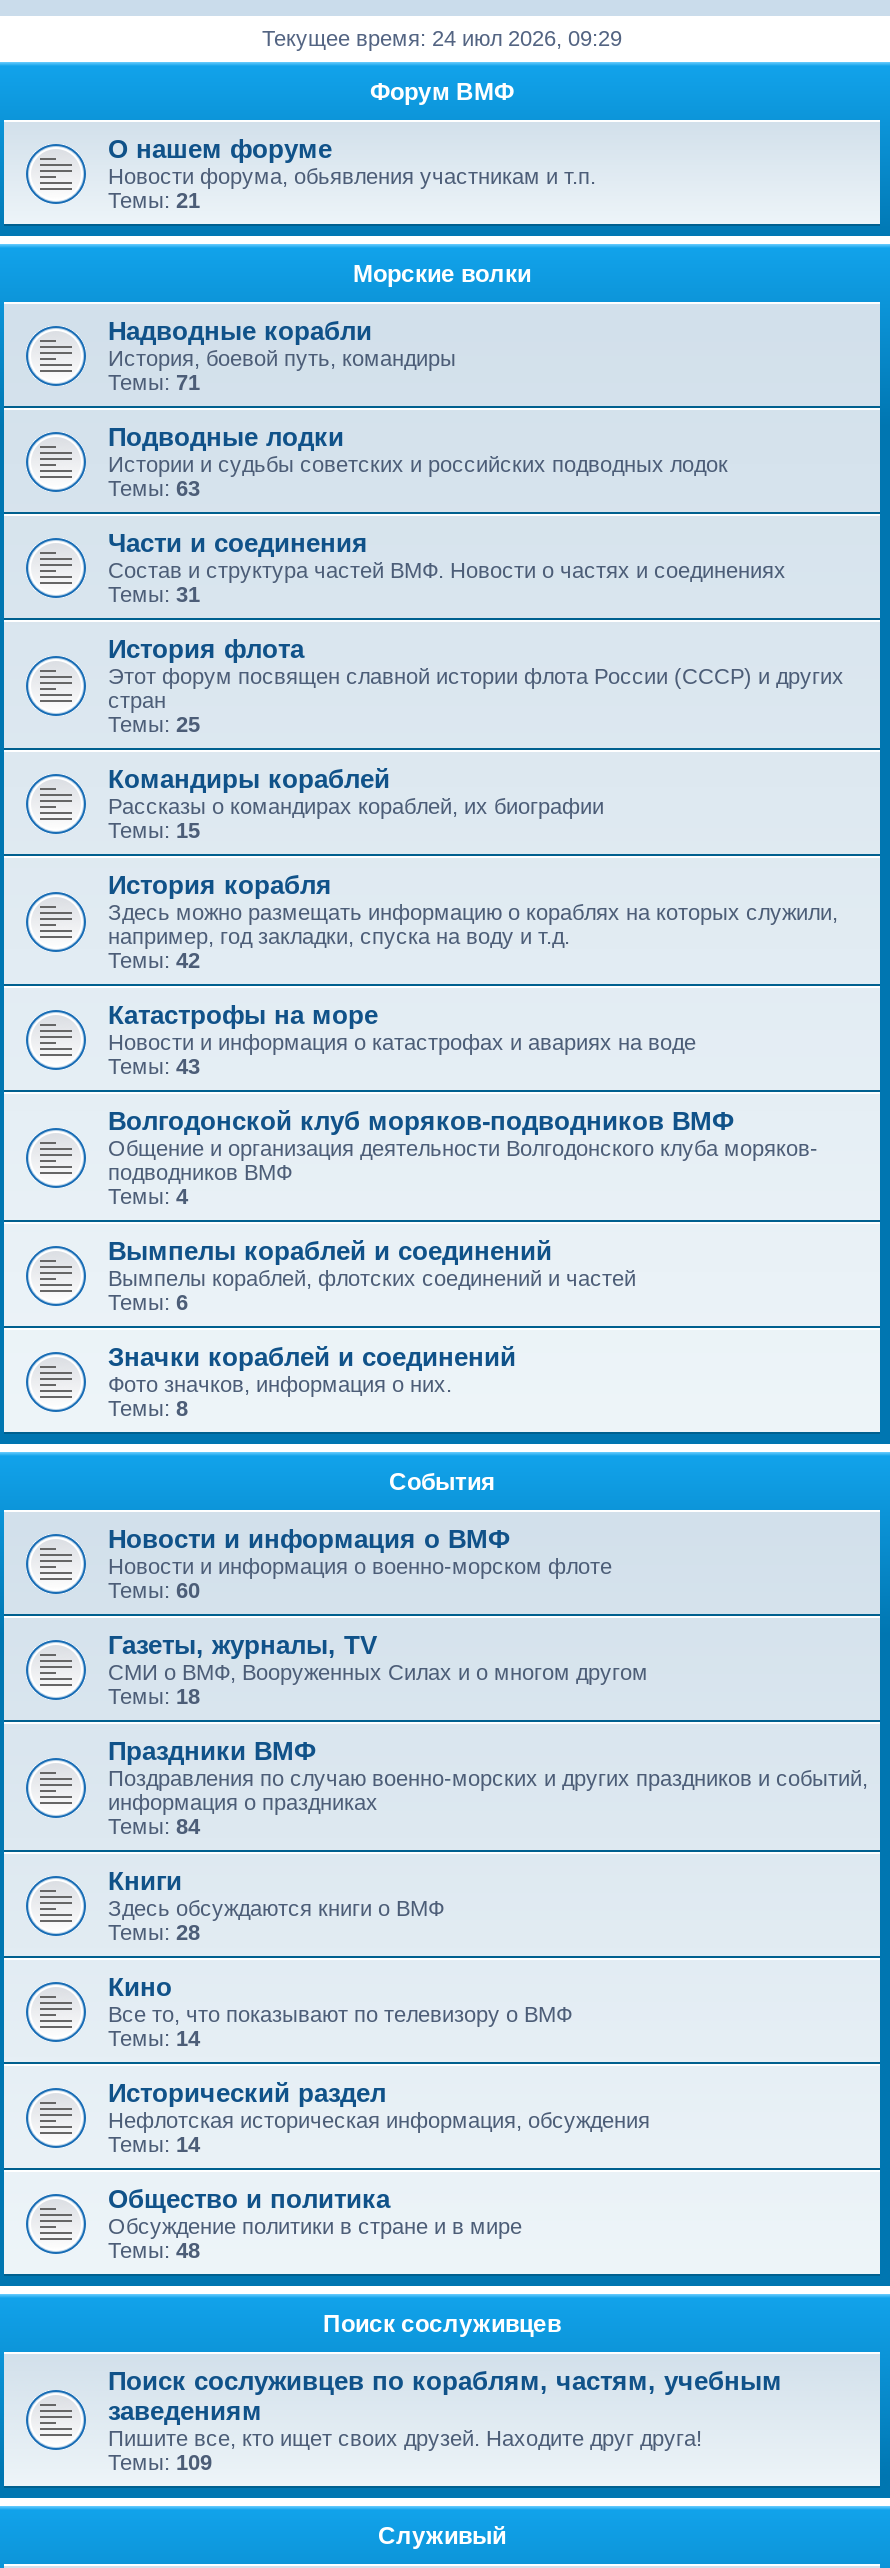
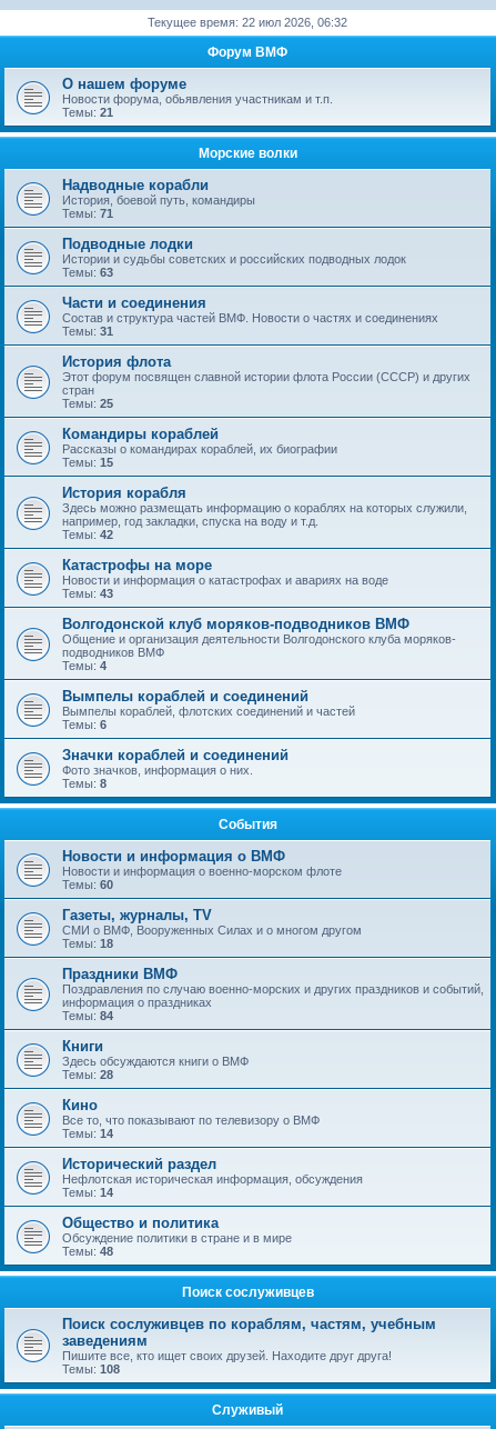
- Текущее время: 24 июл 2026, 09:29
+ Текущее время: 22 июл 2026, 06:32

- Темы: 109
+ Темы: 108
